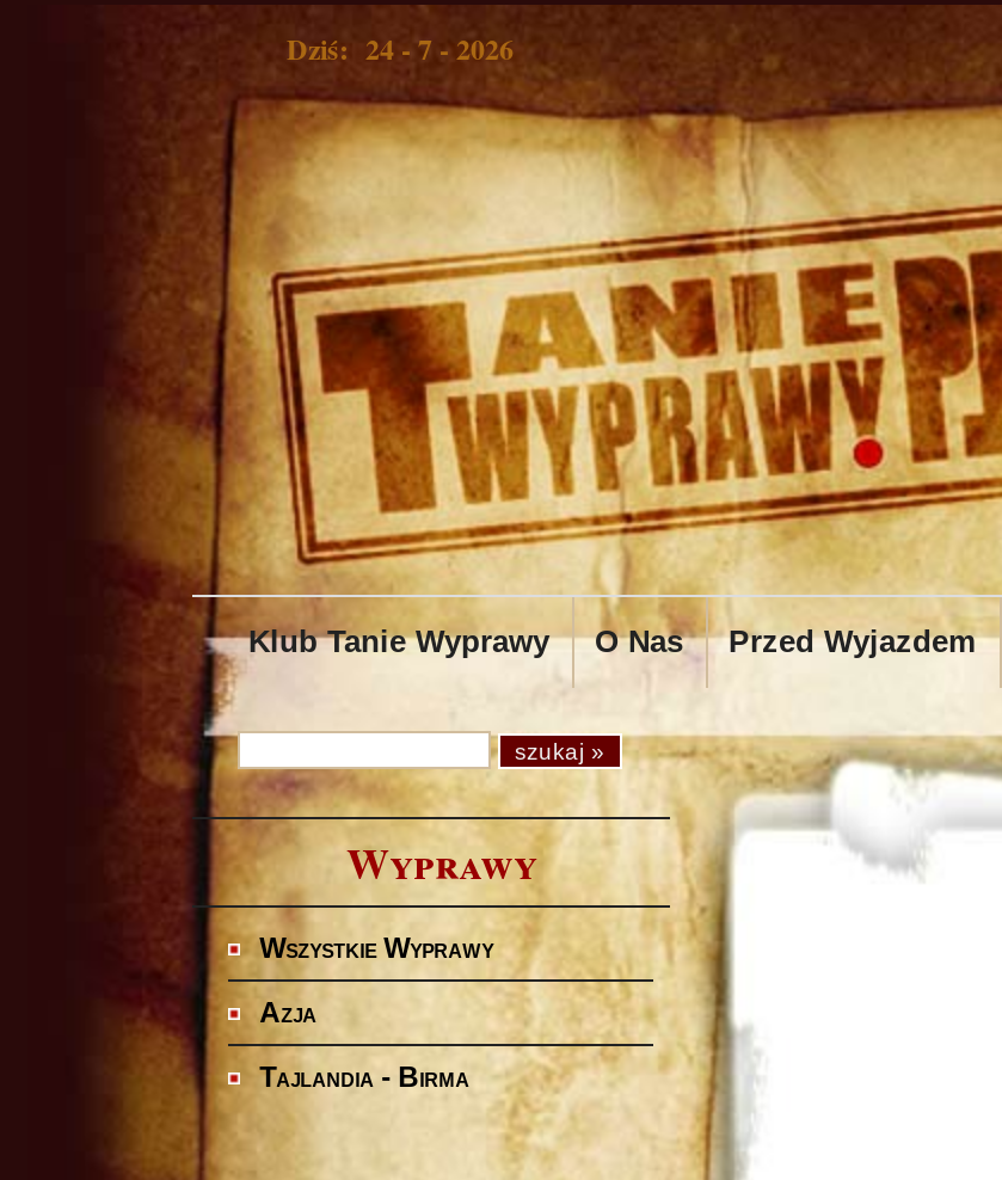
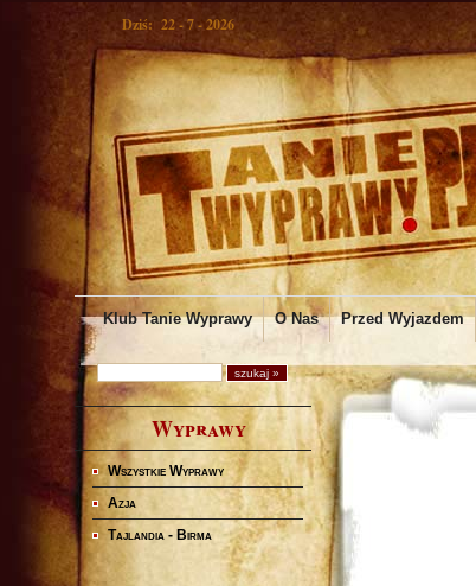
- Dziś: 24 - 7 - 2026
+ Dziś: 22 - 7 - 2026
